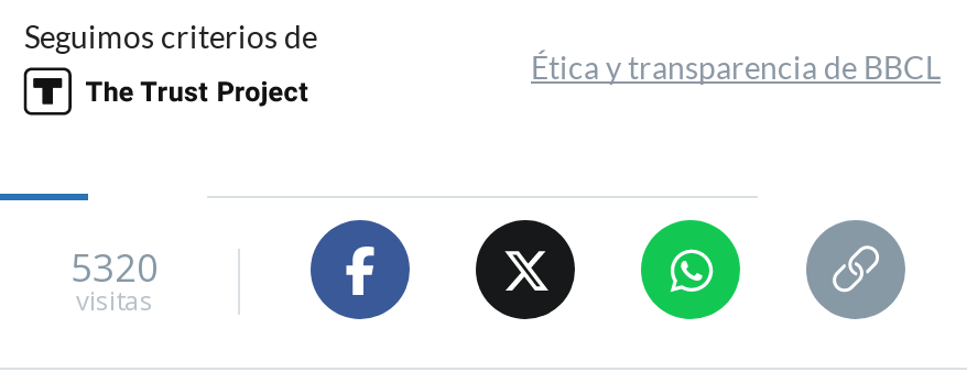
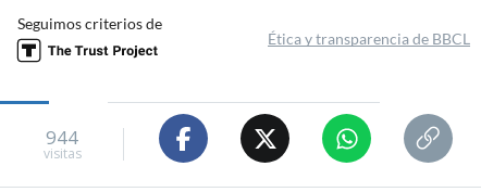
- 5320
+ 944
